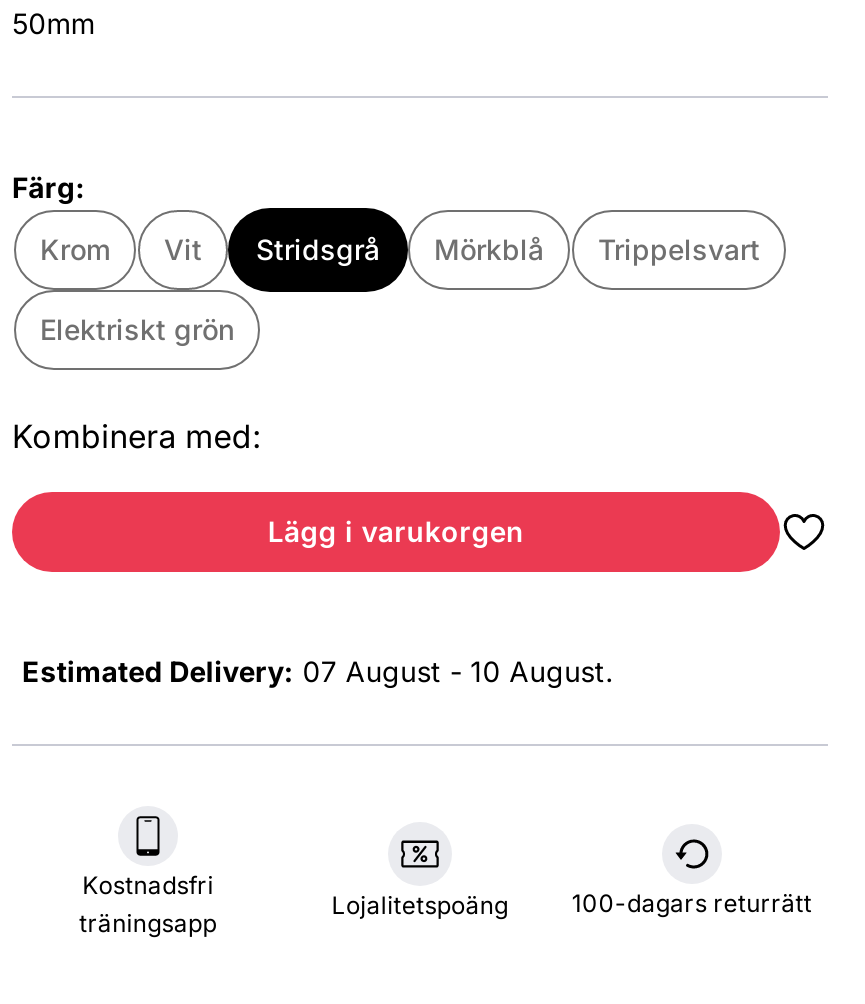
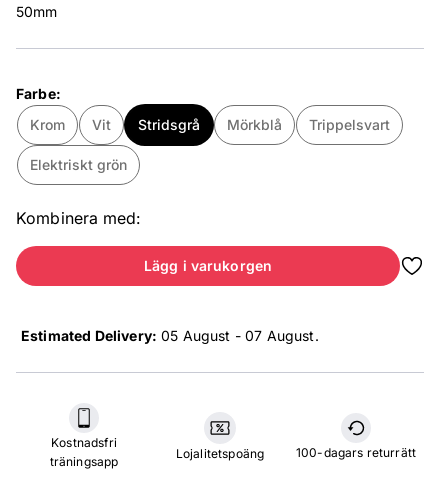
- Färg:
+ Farbe:

- Estimated Delivery: 07 August - 10 August.
+ Estimated Delivery: 05 August - 07 August.
